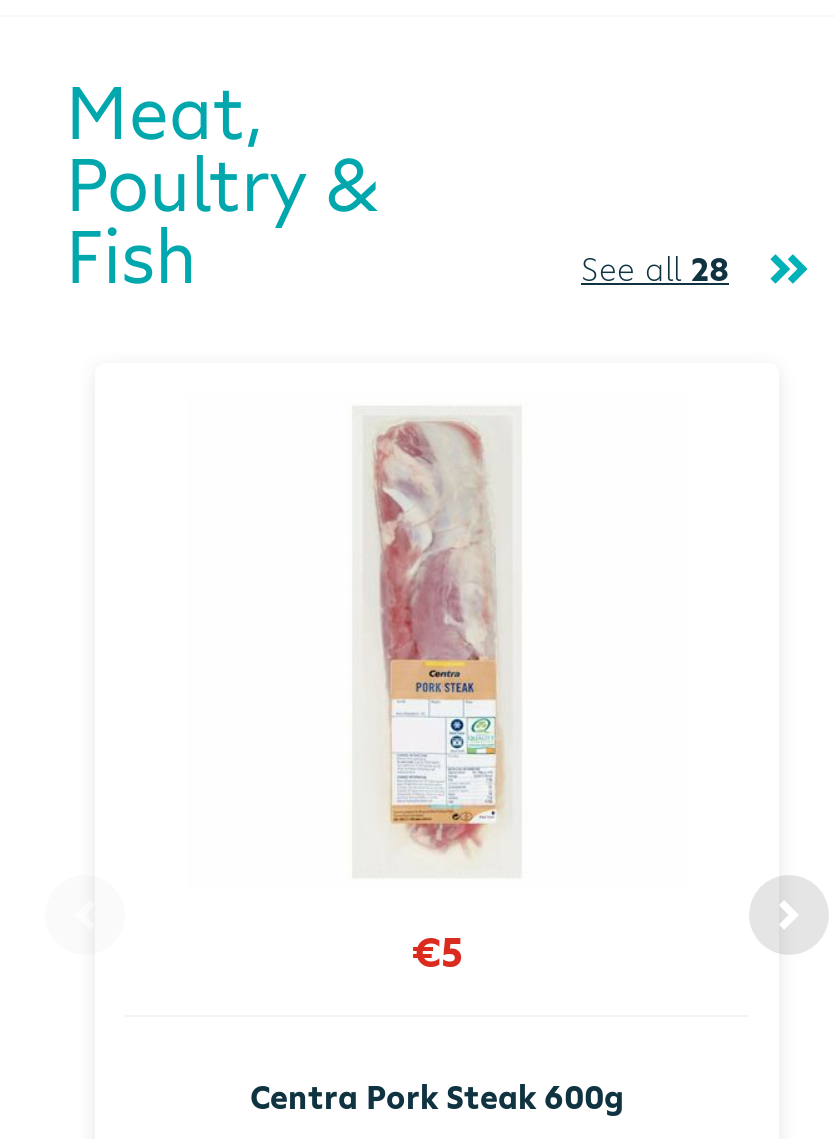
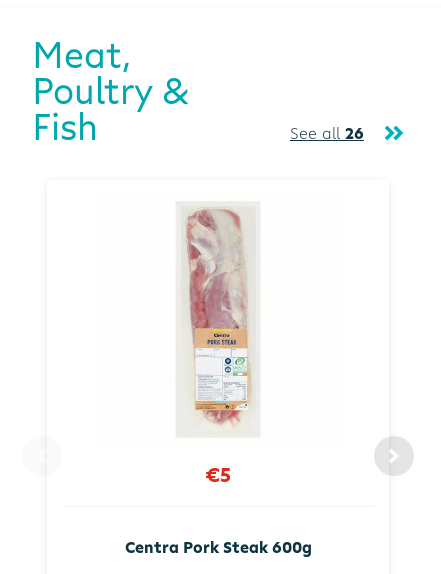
- See all 28
+ See all 26
